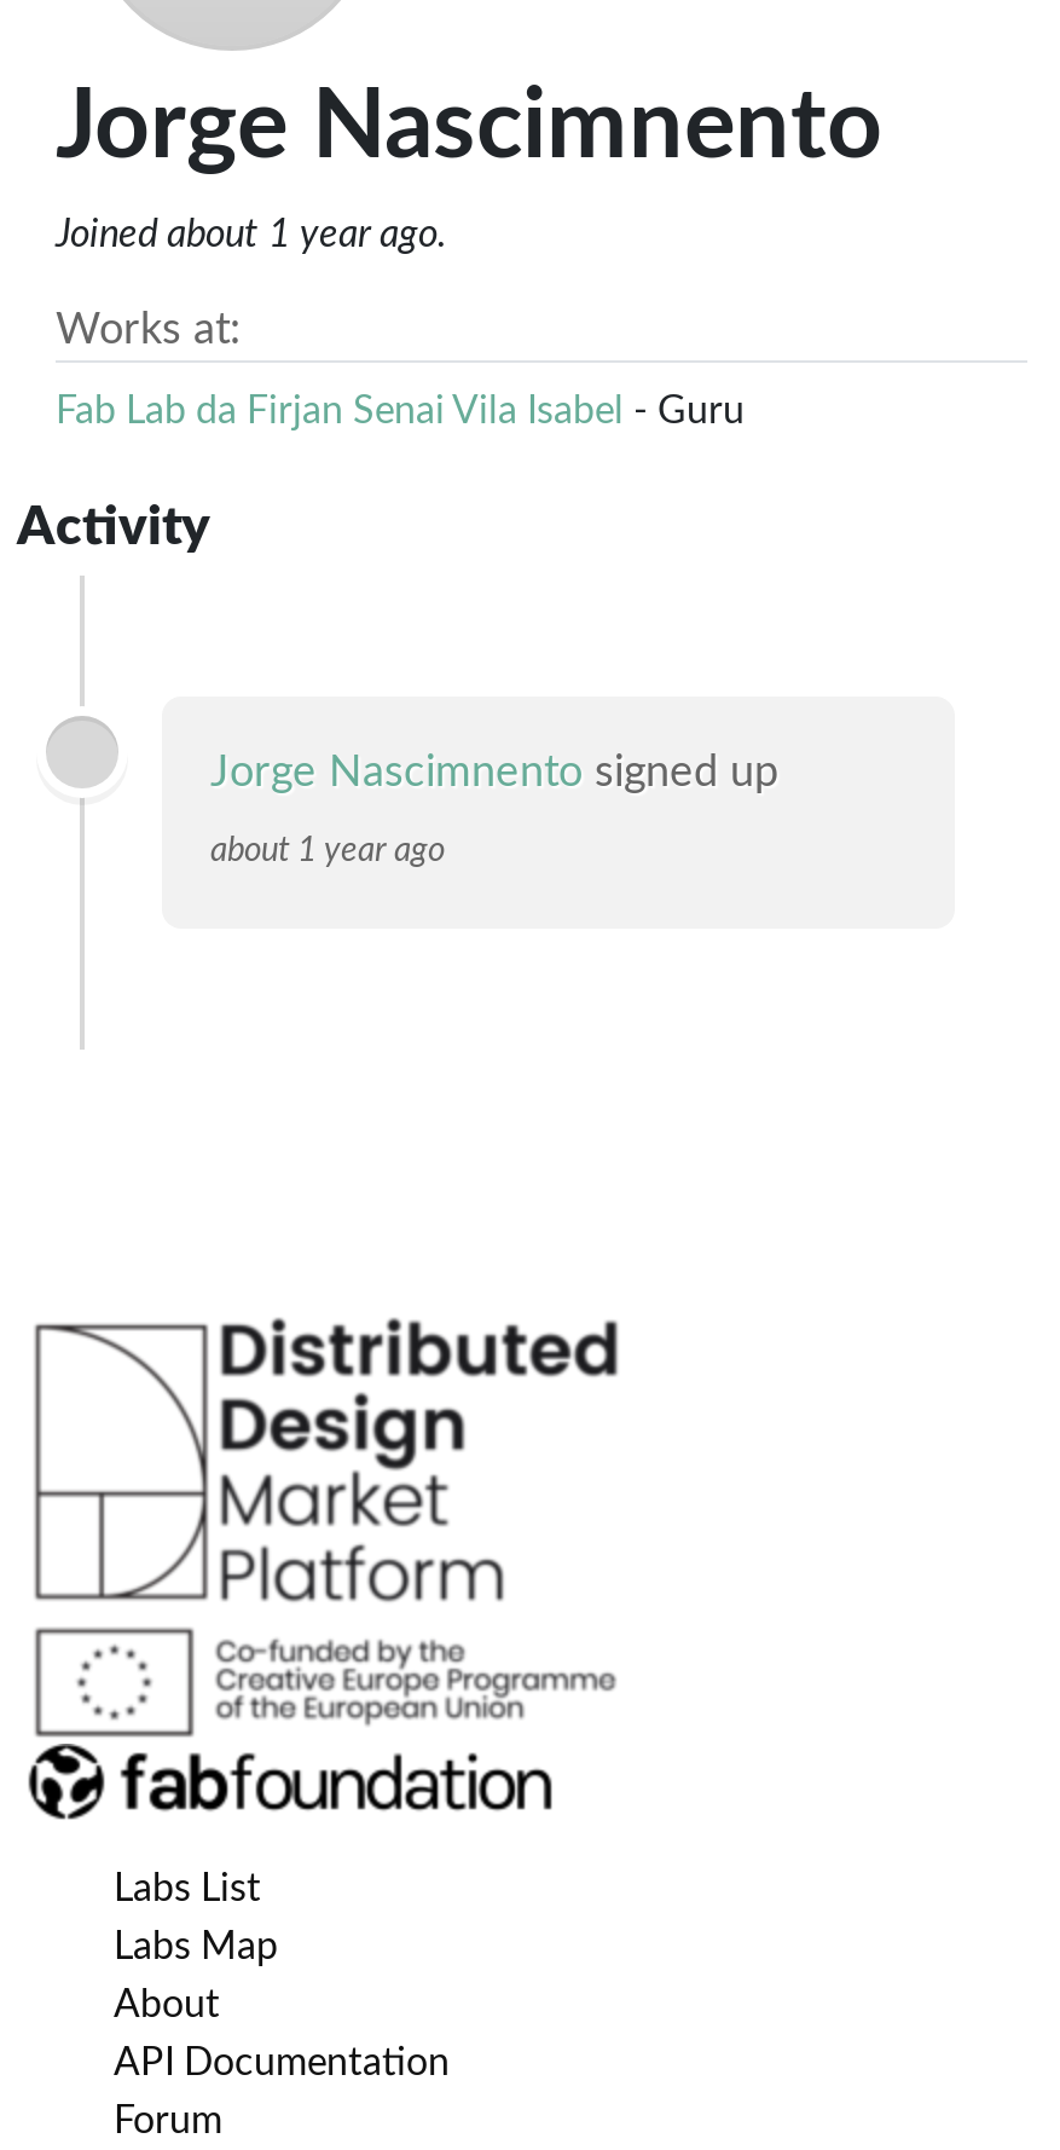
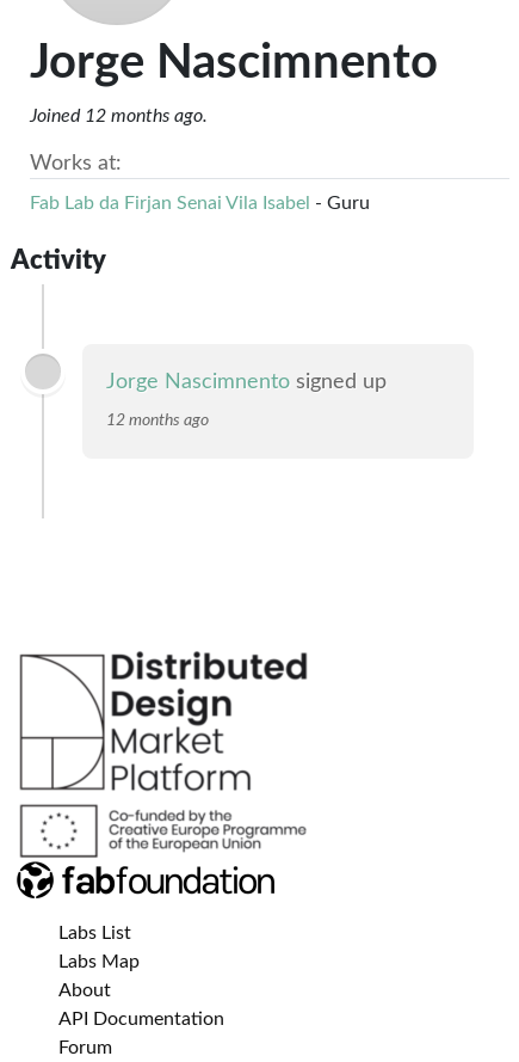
- Joined about 1 year ago.
+ Joined 12 months ago.

- about 1 year ago
+ 12 months ago
